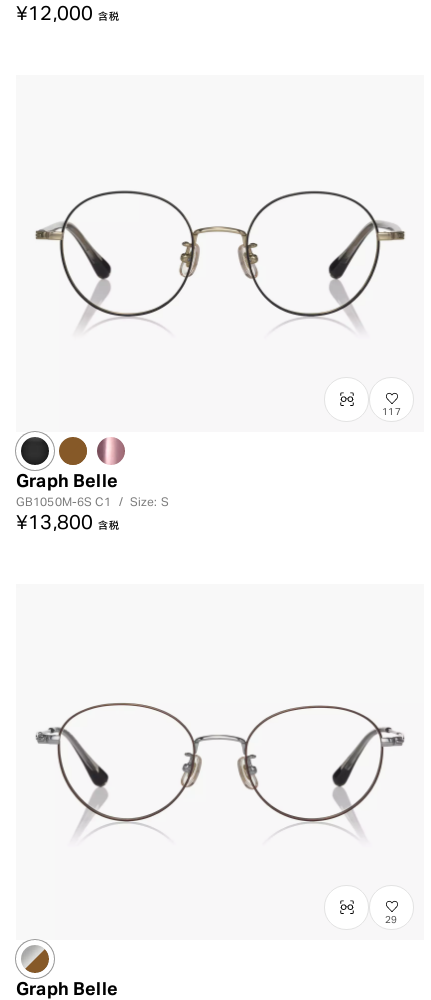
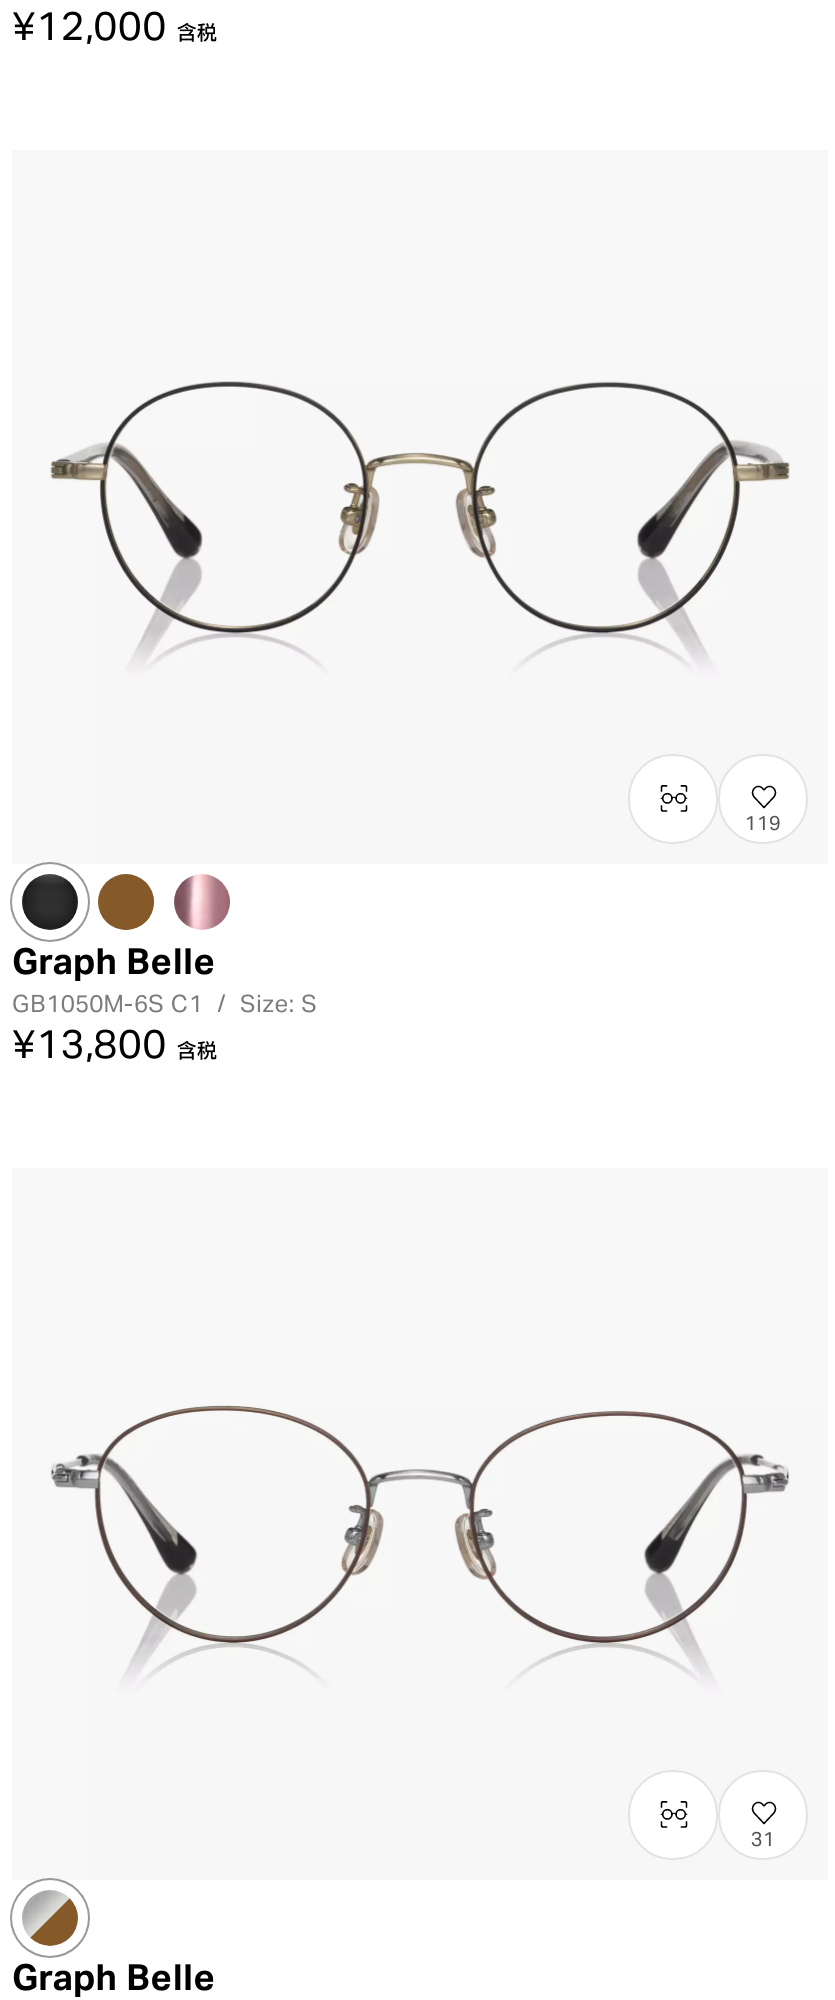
- 117
+ 119

- 29
+ 31
